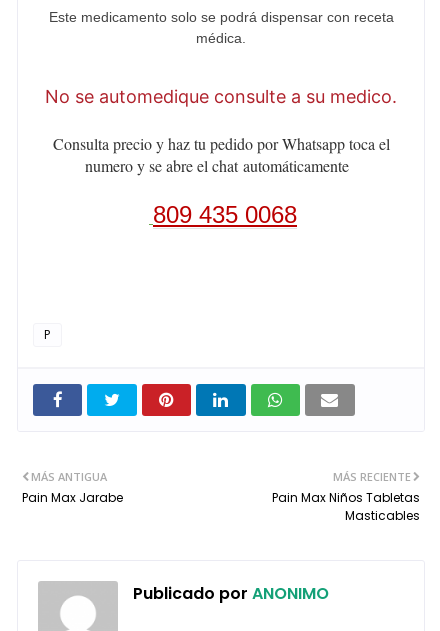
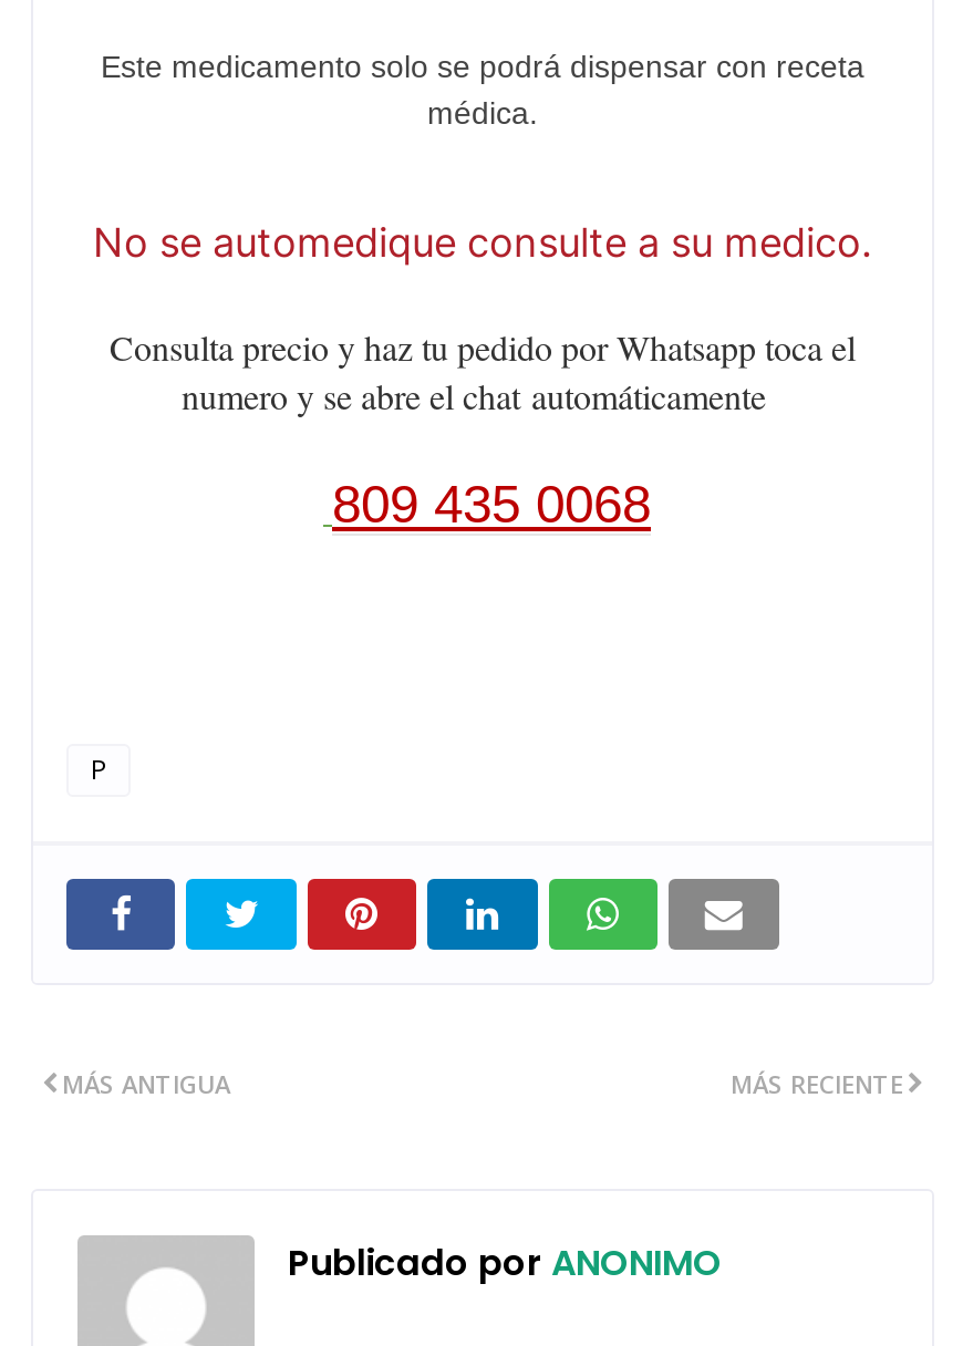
- Pain Max Jarabe

- Pain Max Niños Tabletas
- Masticables
